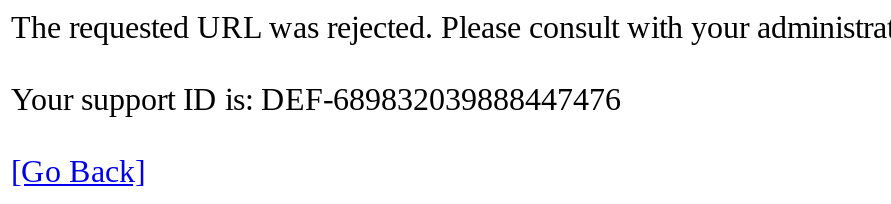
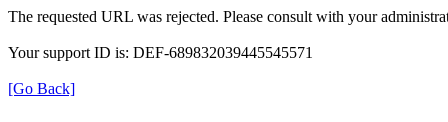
- Your support ID is: DEF-689832039888447476
+ Your support ID is: DEF-689832039445545571
